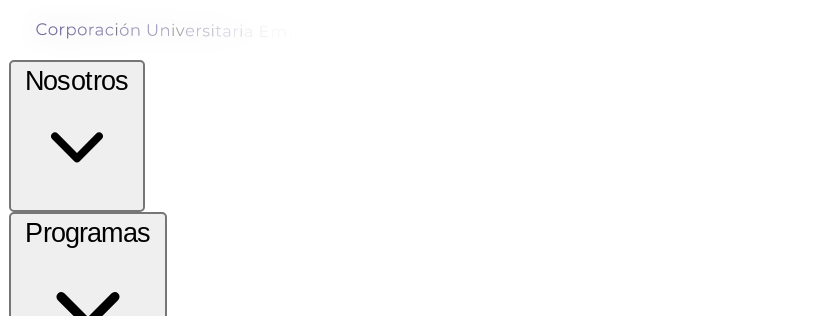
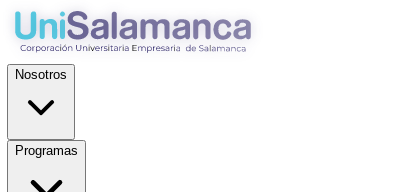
+ [image]
